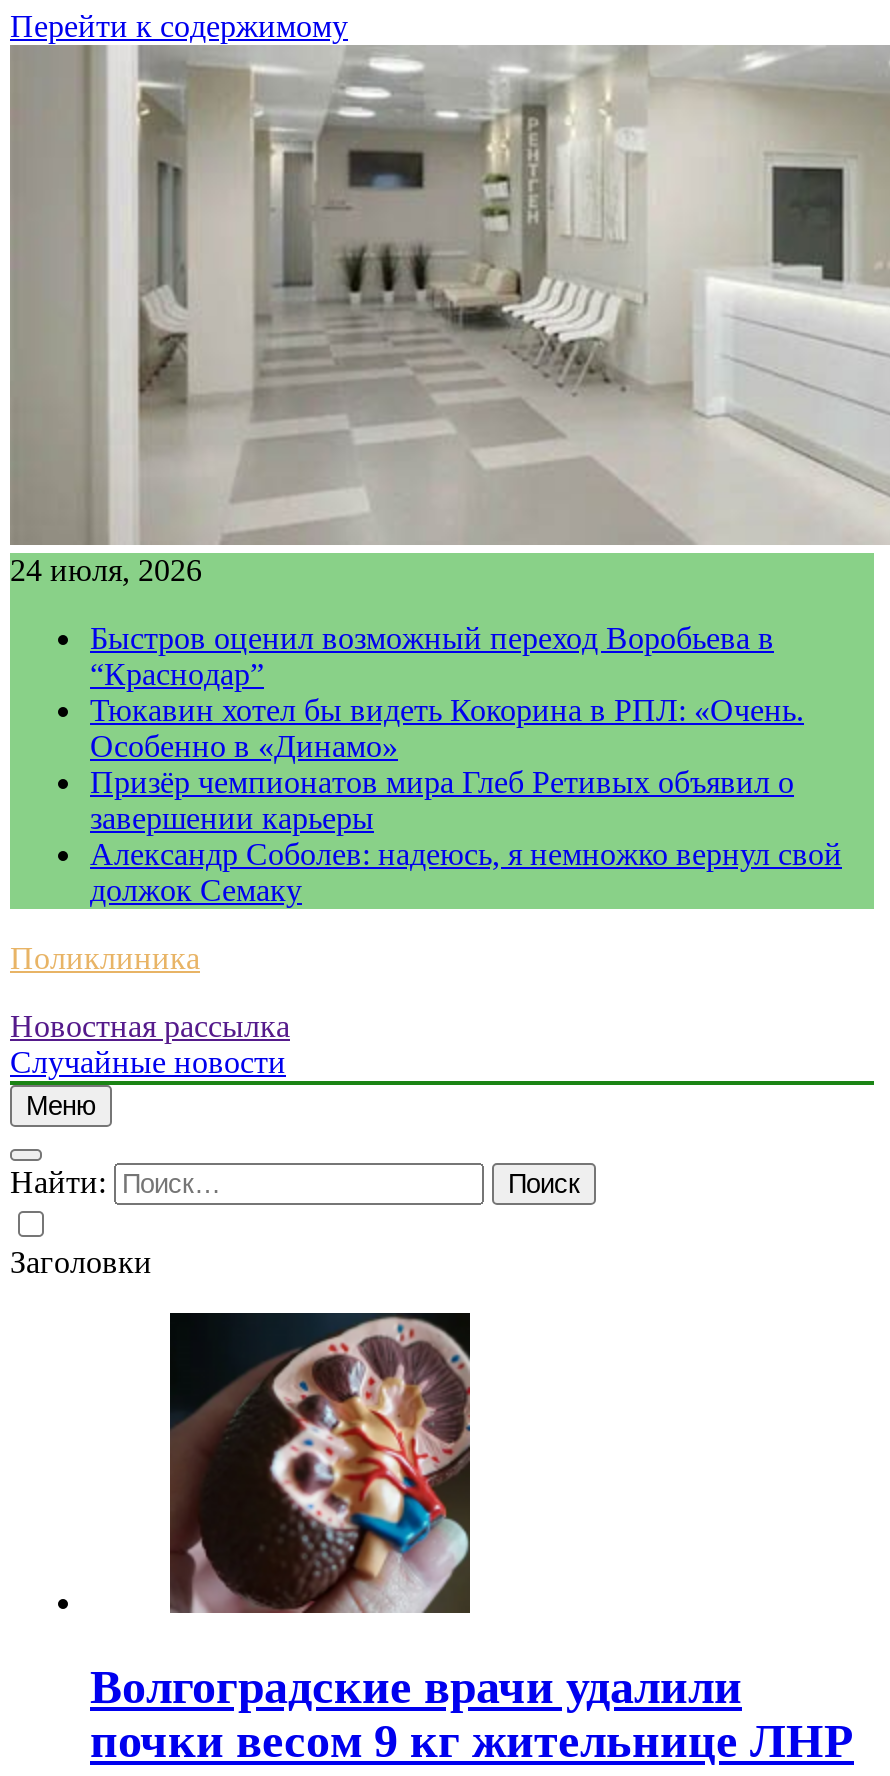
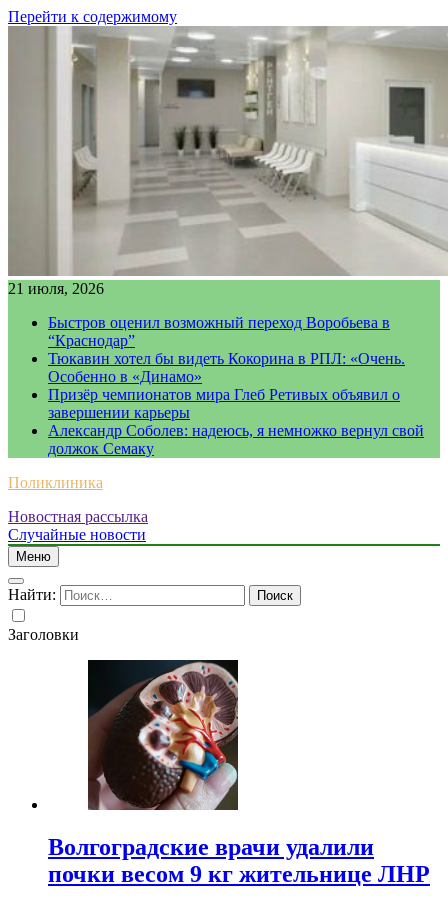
- 24 июля, 2026
+ 21 июля, 2026
